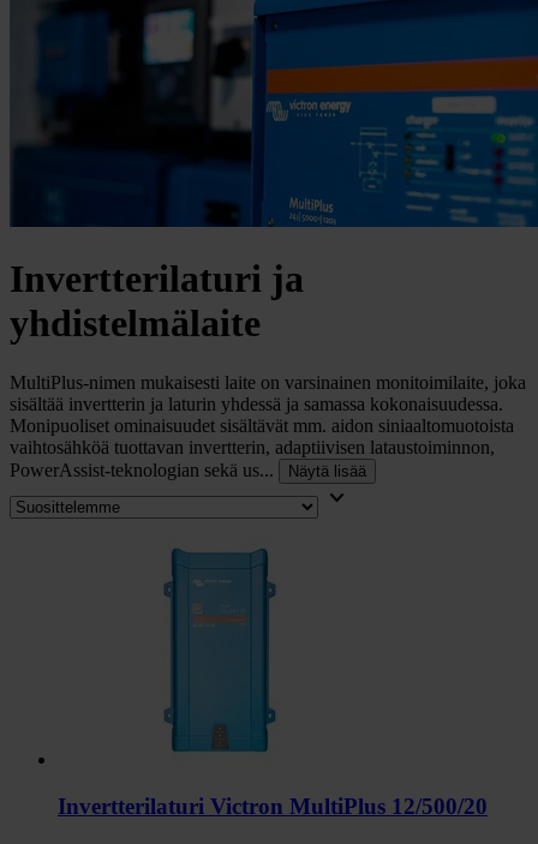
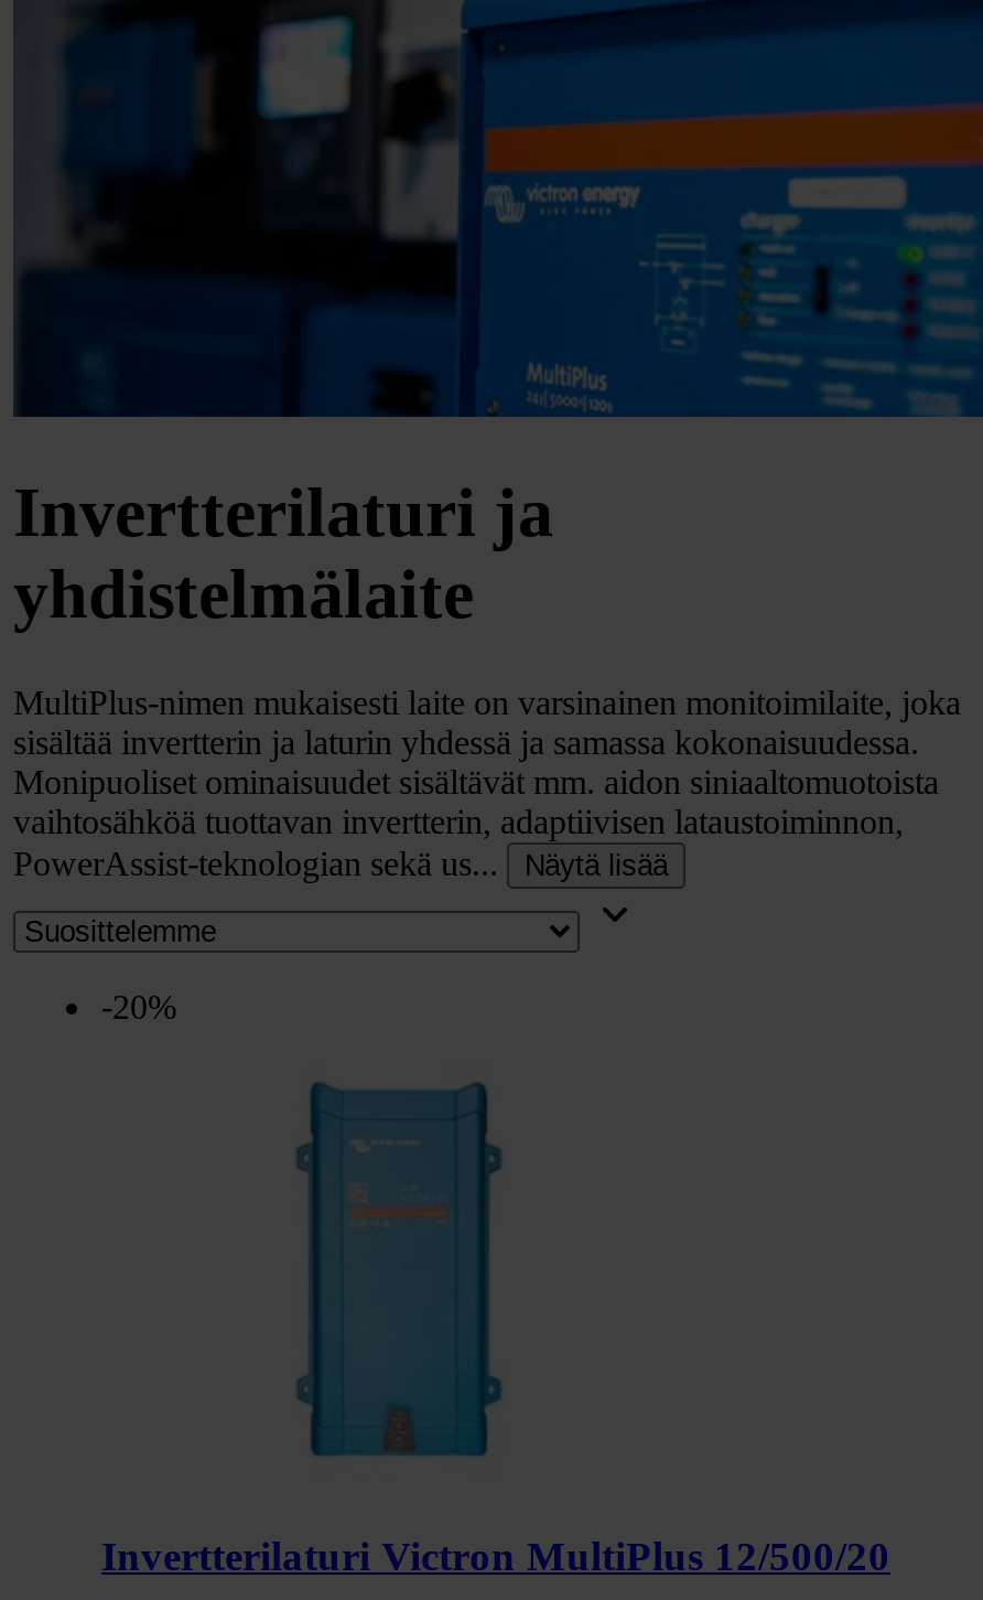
+ -20%
